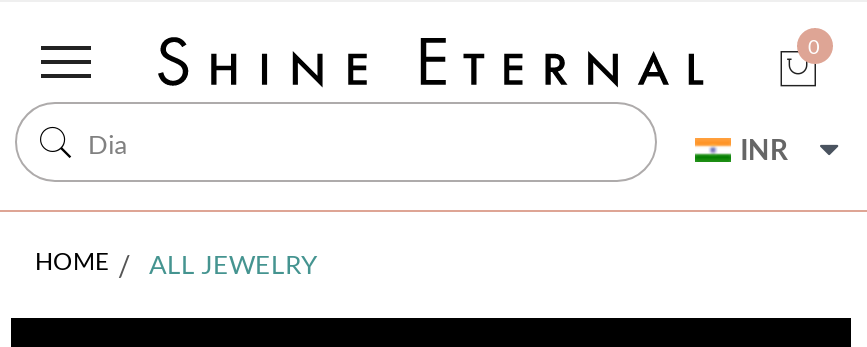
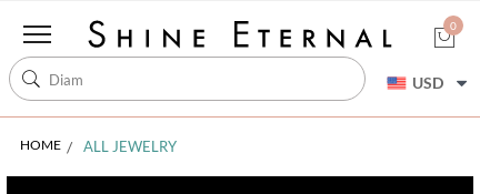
- INR
+ USD
